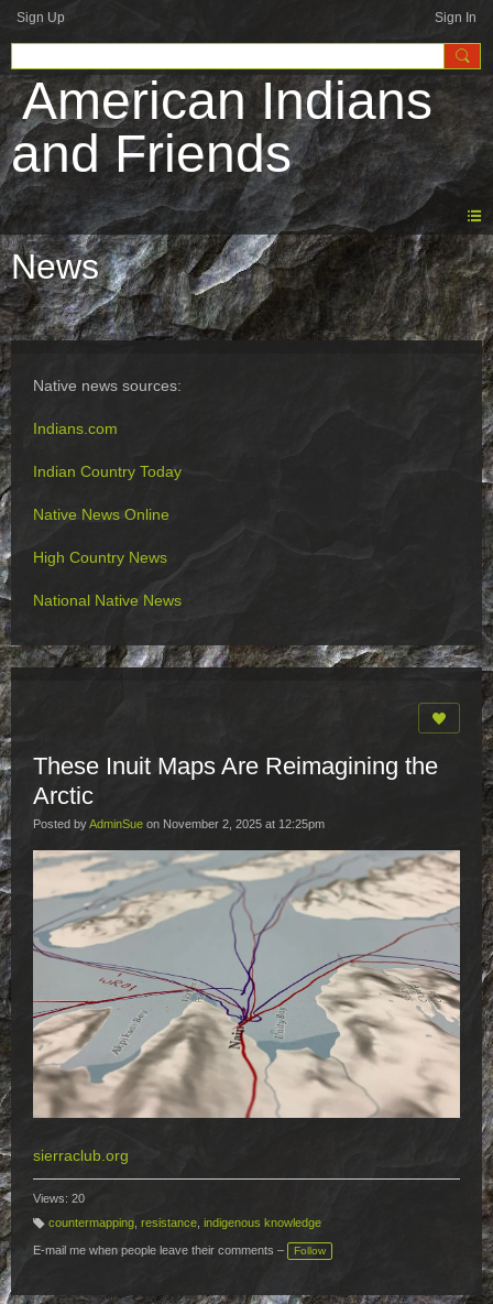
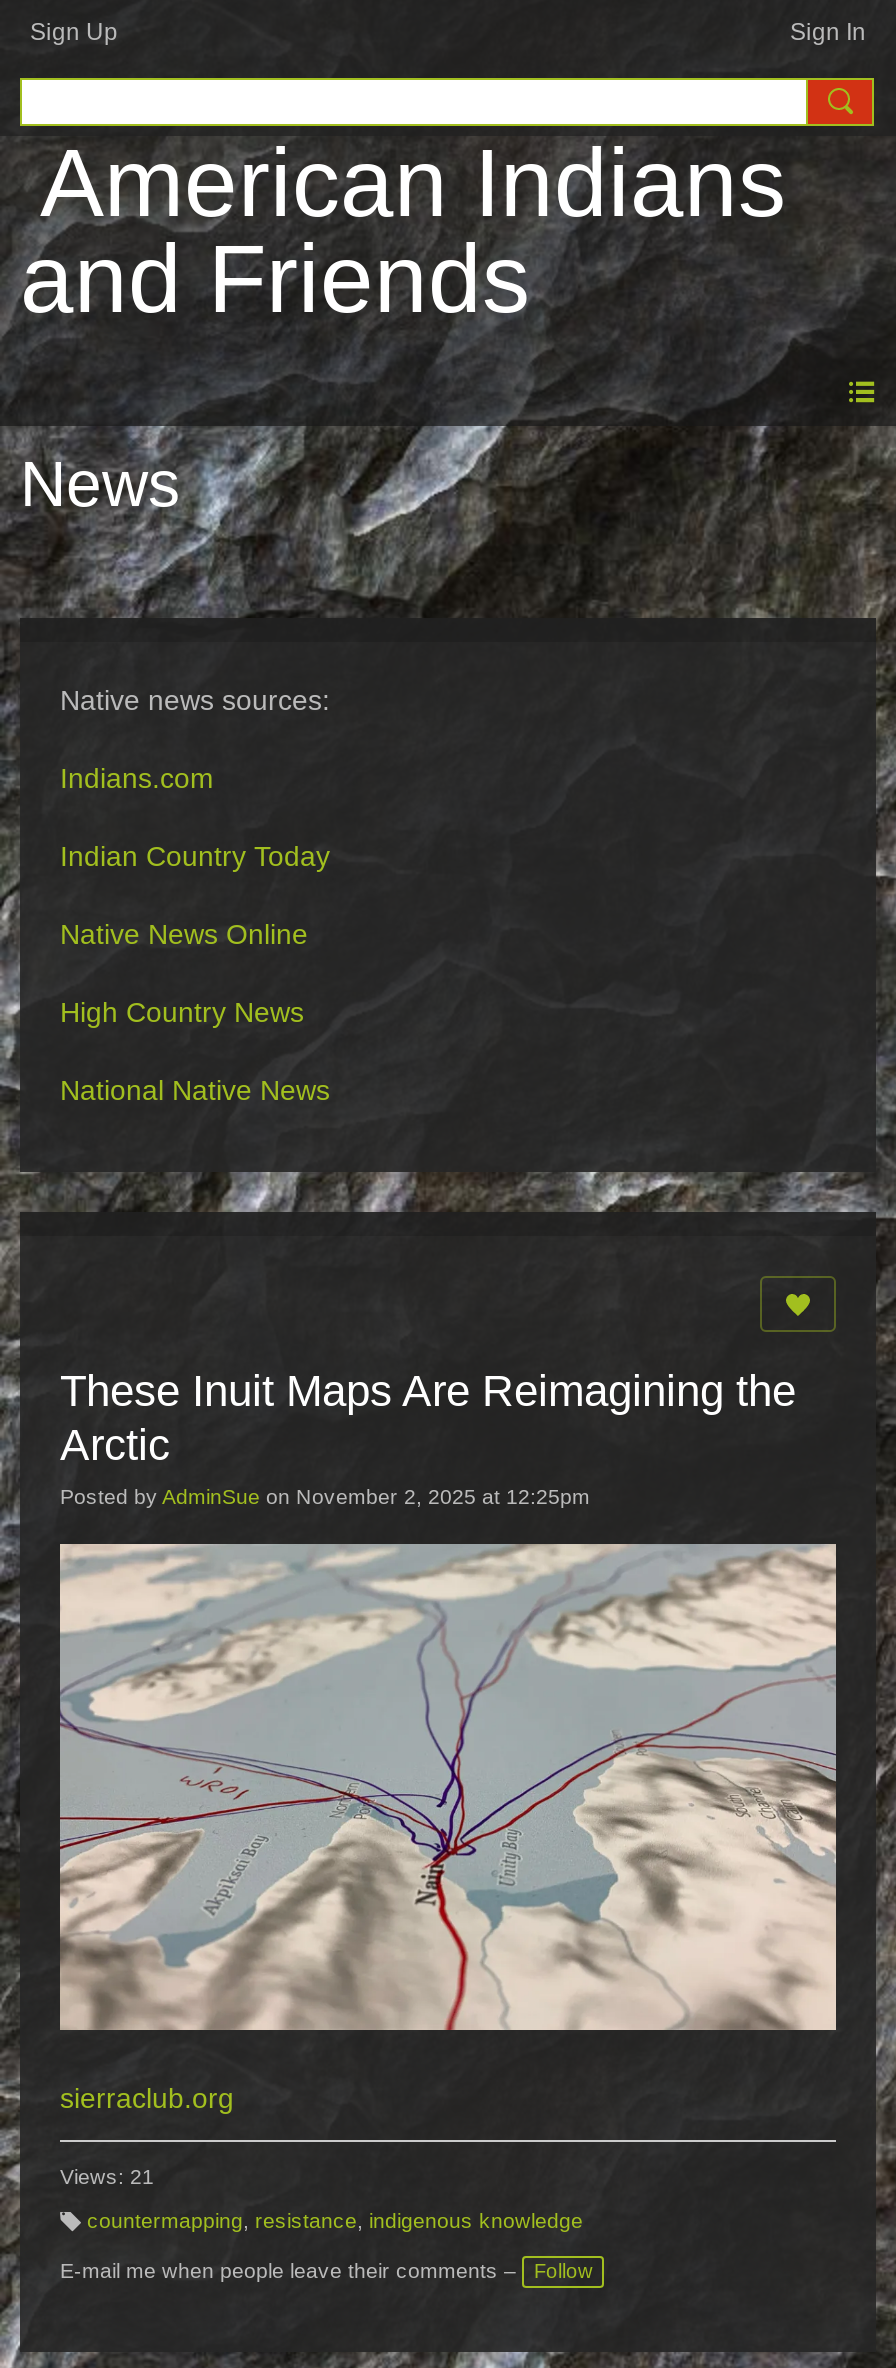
- Views: 20
+ Views: 21
